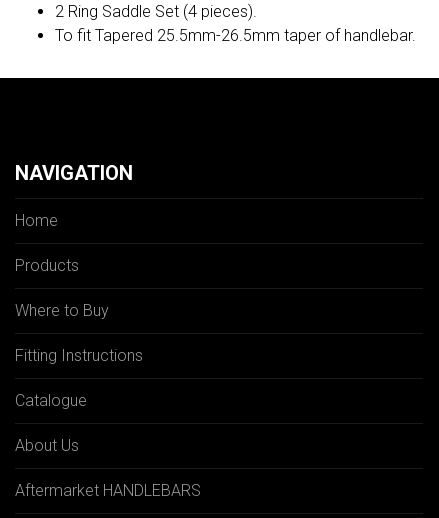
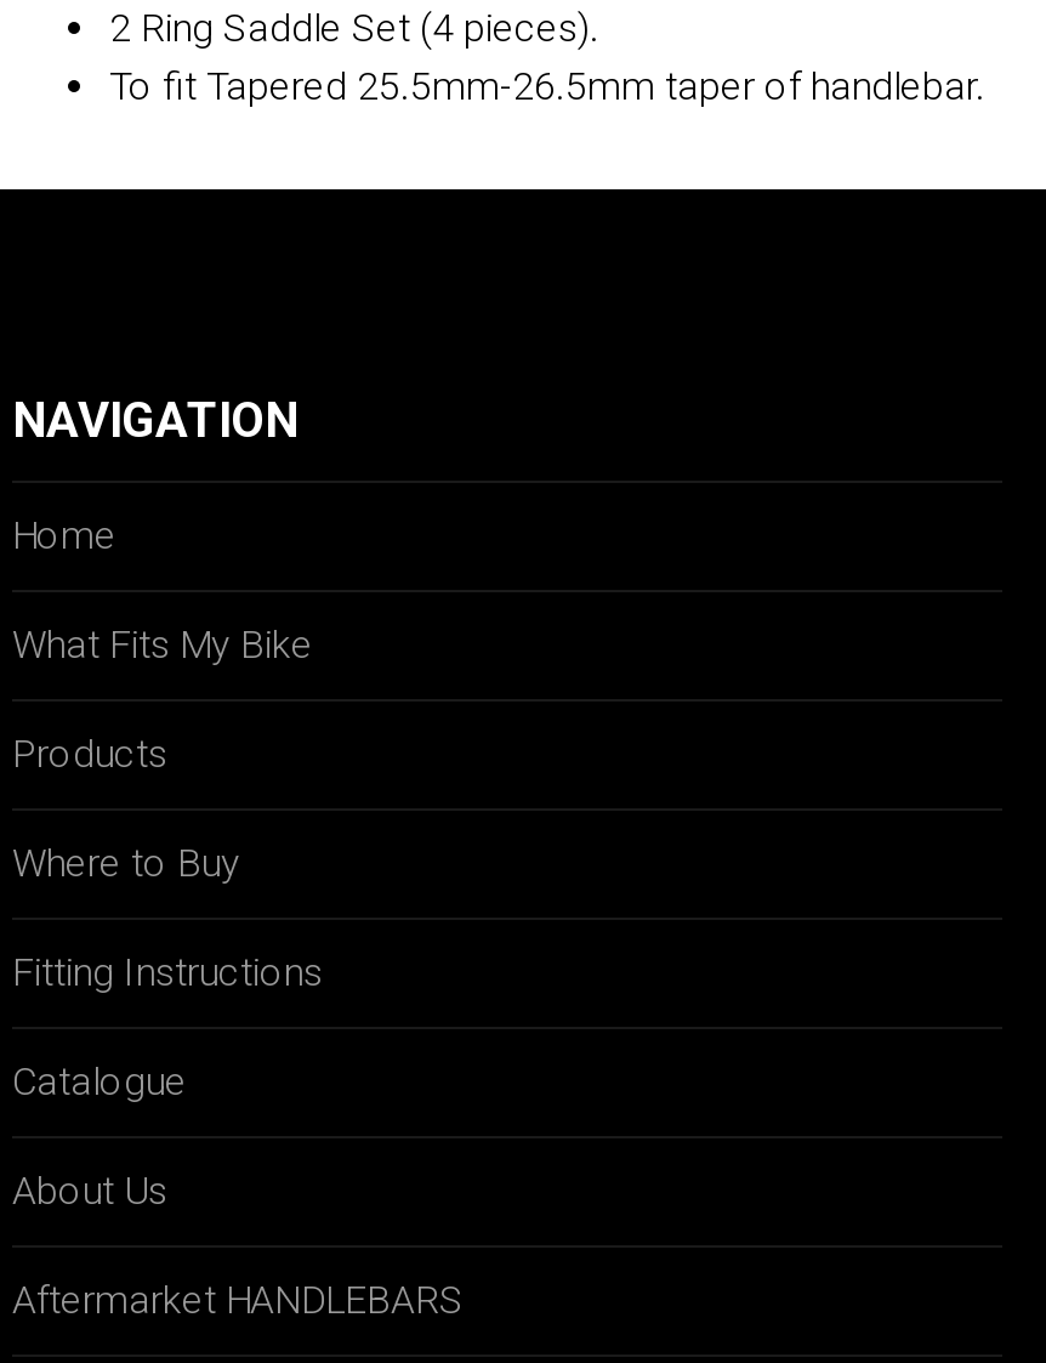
+ What Fits My Bike
